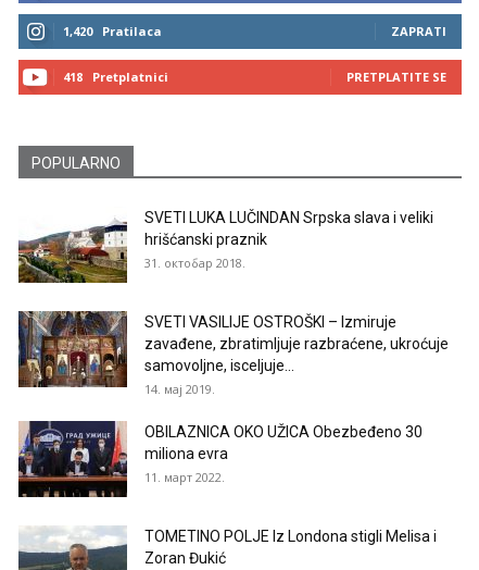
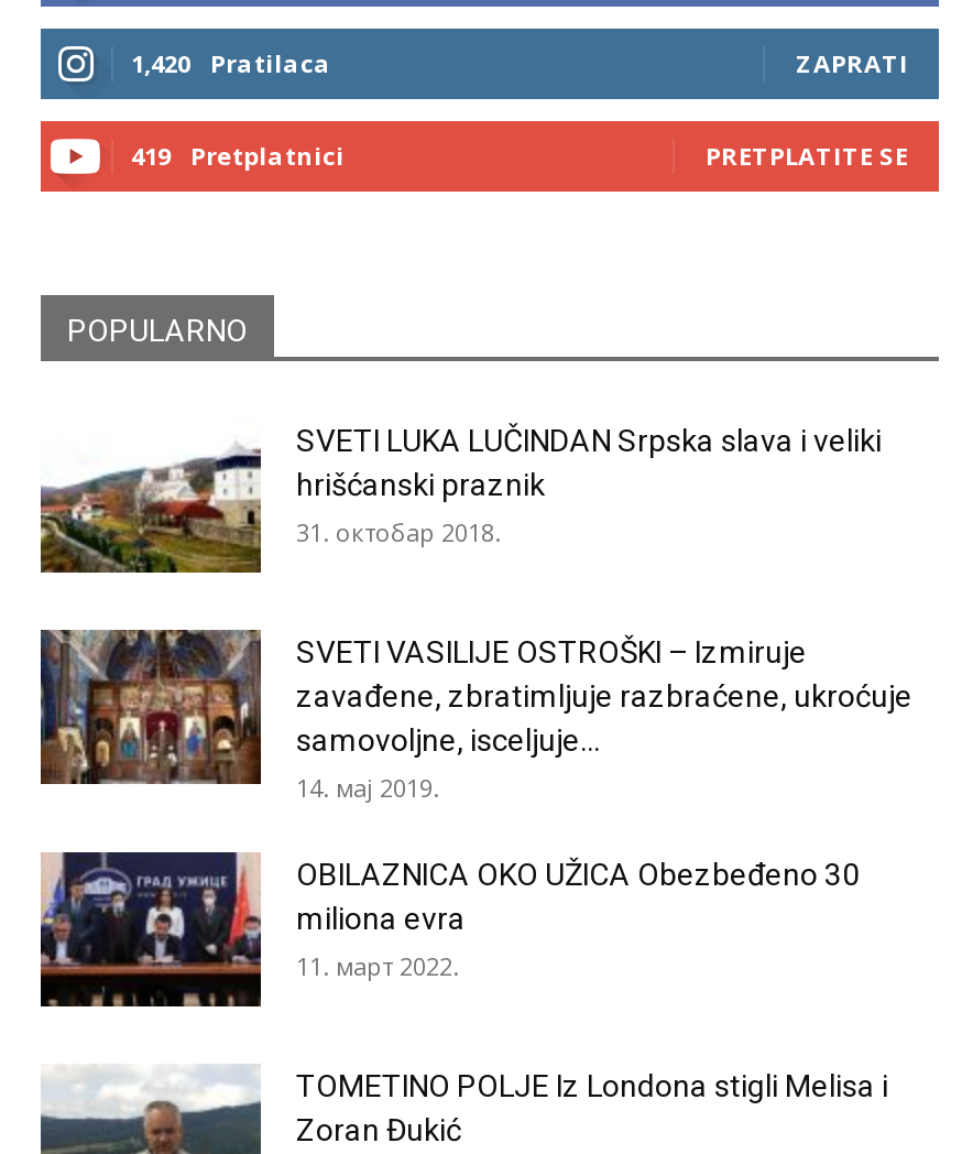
- 418 Pretplatnici
+ 419 Pretplatnici
